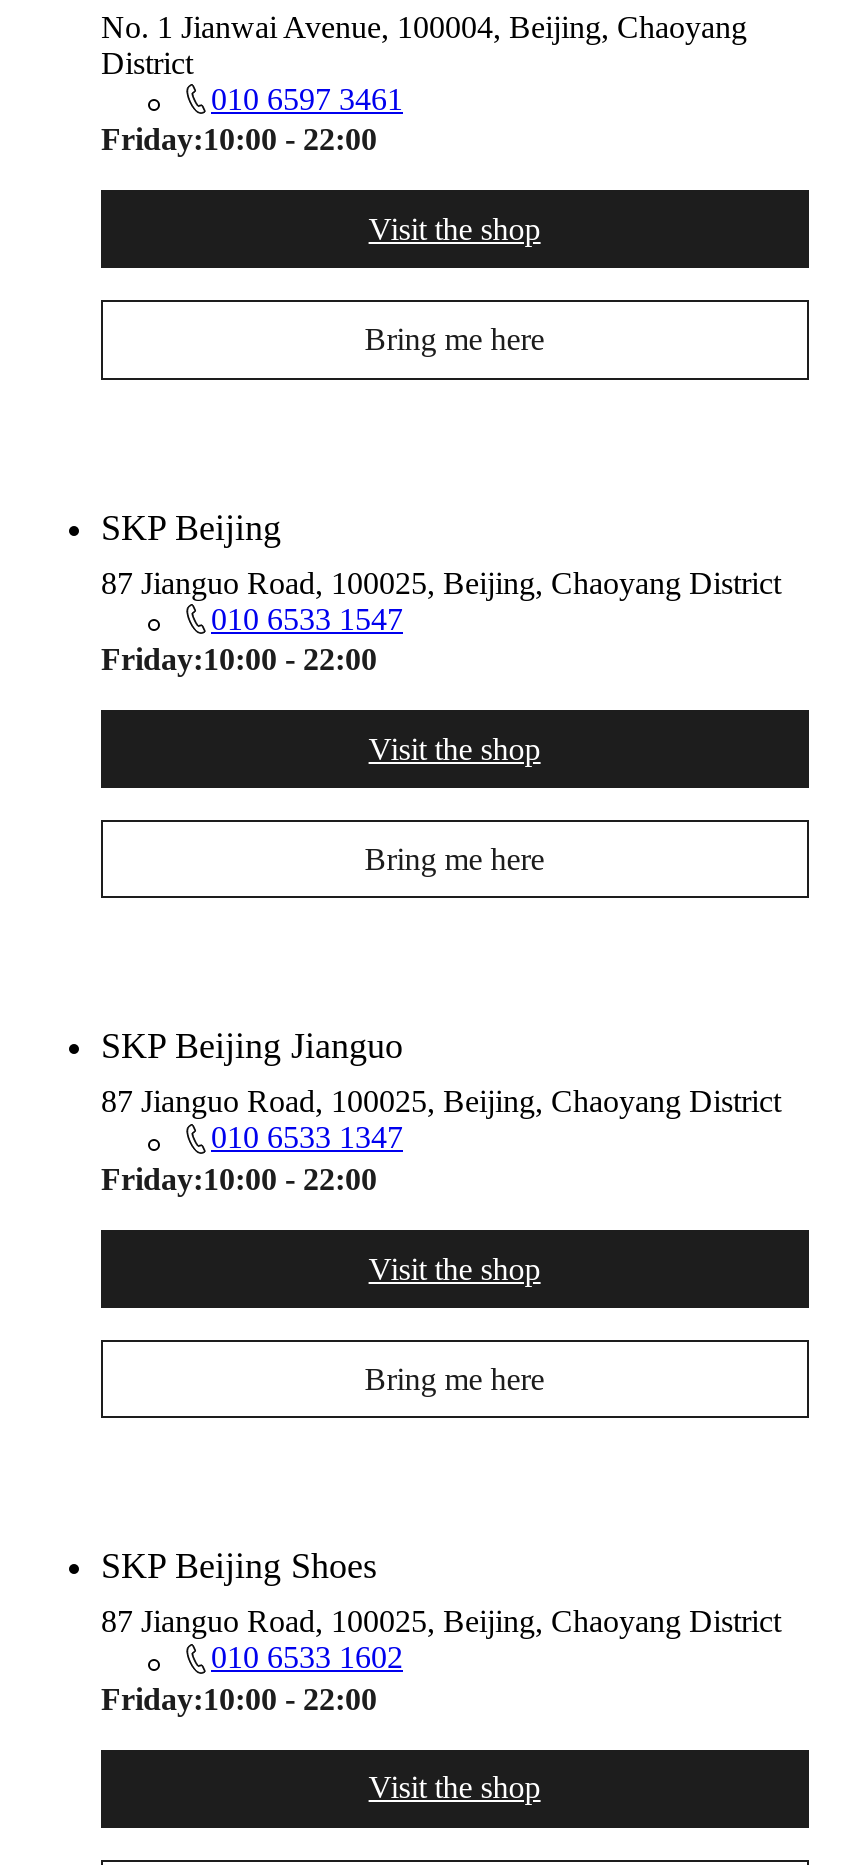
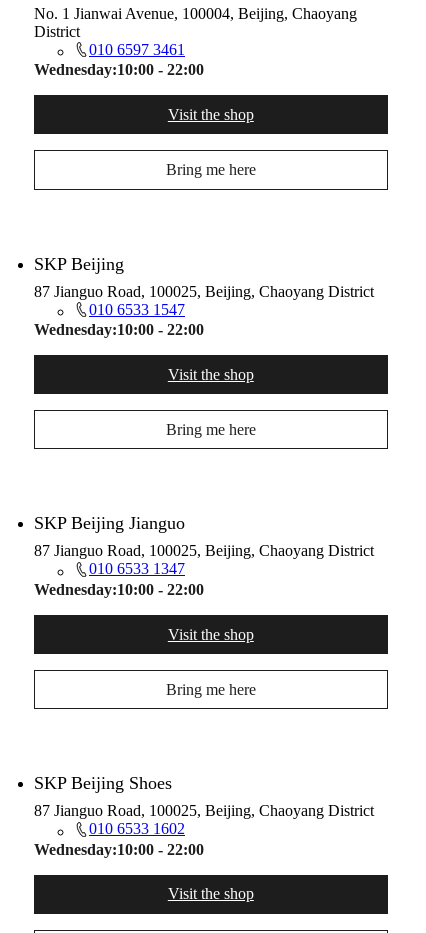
- Friday:10:00 - 22:00
+ Wednesday:10:00 - 22:00

- Friday:10:00 - 22:00
+ Wednesday:10:00 - 22:00

- Friday:10:00 - 22:00
+ Wednesday:10:00 - 22:00

- Friday:10:00 - 22:00
+ Wednesday:10:00 - 22:00
